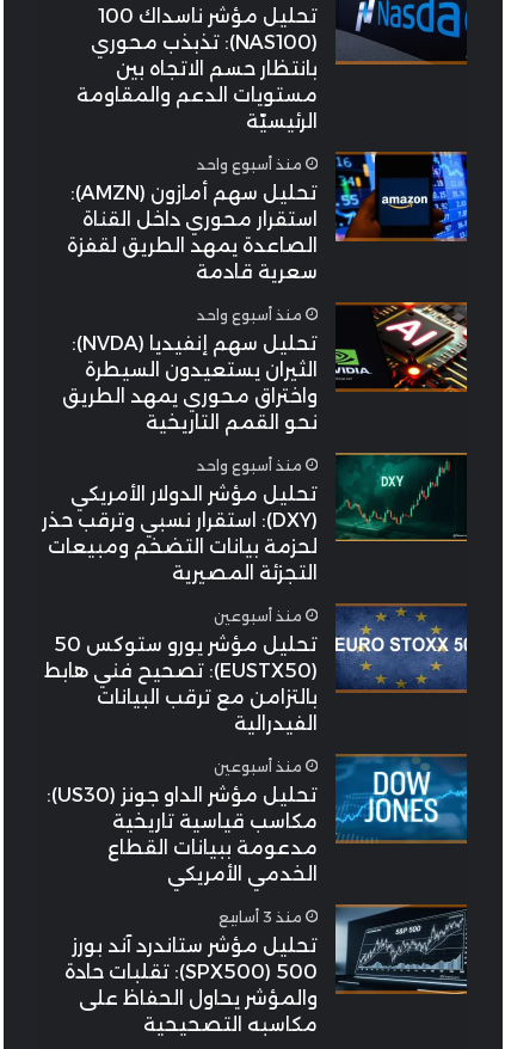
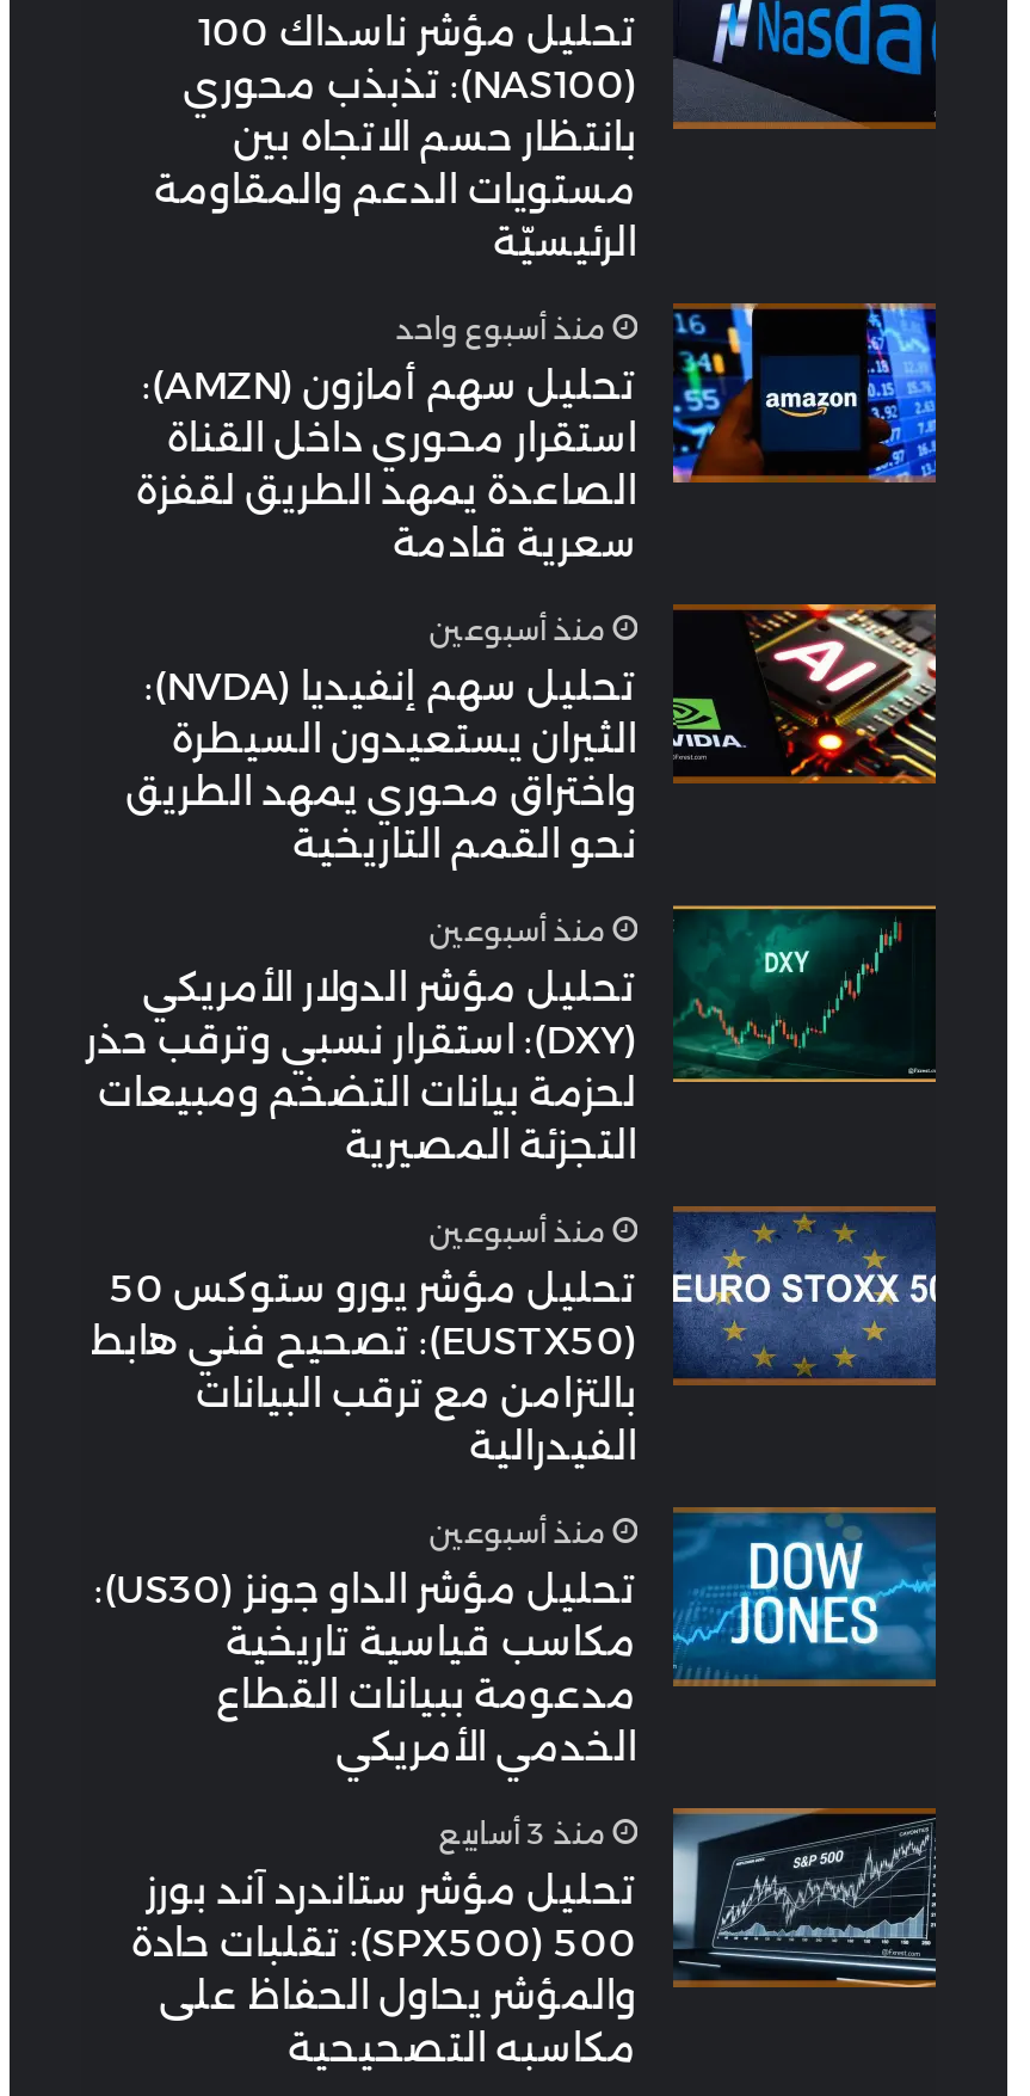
- منذ أسبوع واحد
+ منذ أسبوعين

- منذ أسبوع واحد
+ منذ أسبوعين
